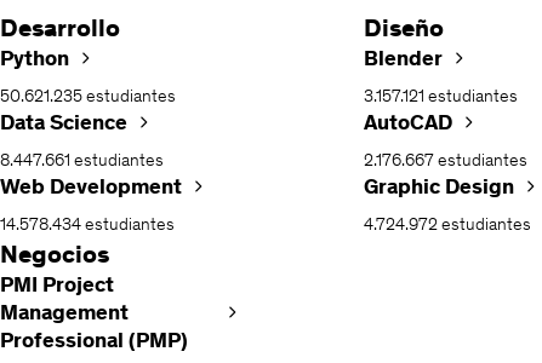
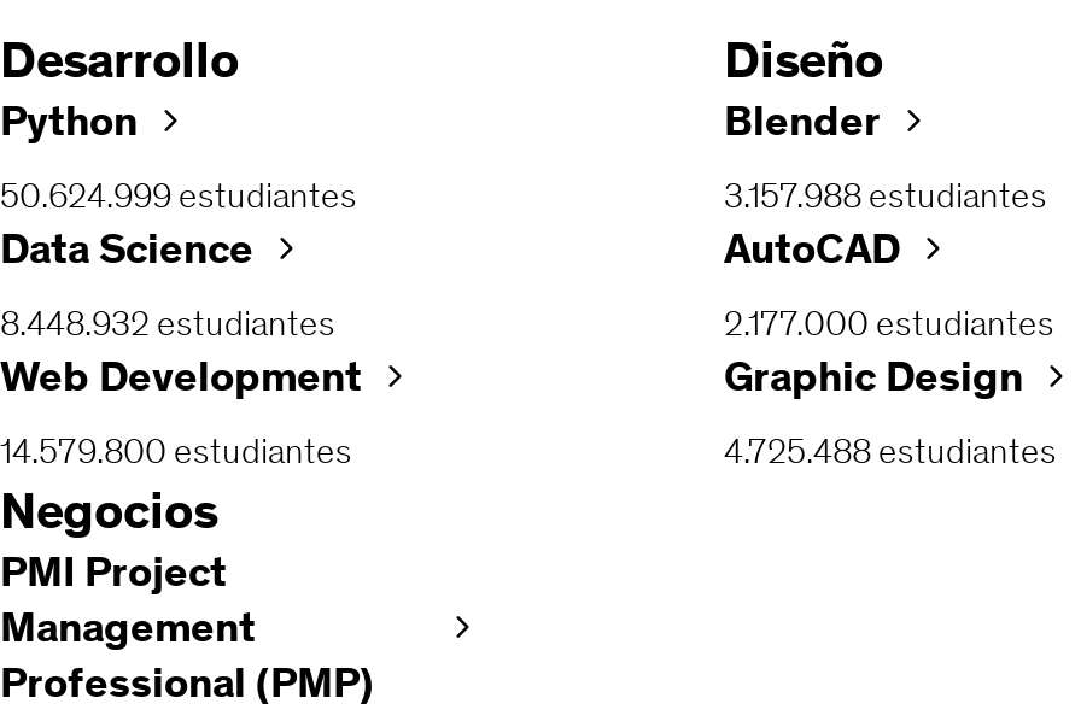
- 50.621.235 estudiantes
+ 50.624.999 estudiantes

- 3.157.121 estudiantes
+ 3.157.988 estudiantes

- 8.447.661 estudiantes
+ 8.448.932 estudiantes

- 2.176.667 estudiantes
+ 2.177.000 estudiantes

- 14.578.434 estudiantes
+ 14.579.800 estudiantes

- 4.724.972 estudiantes
+ 4.725.488 estudiantes
